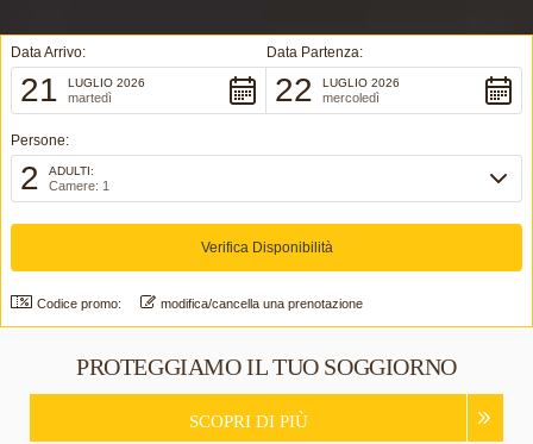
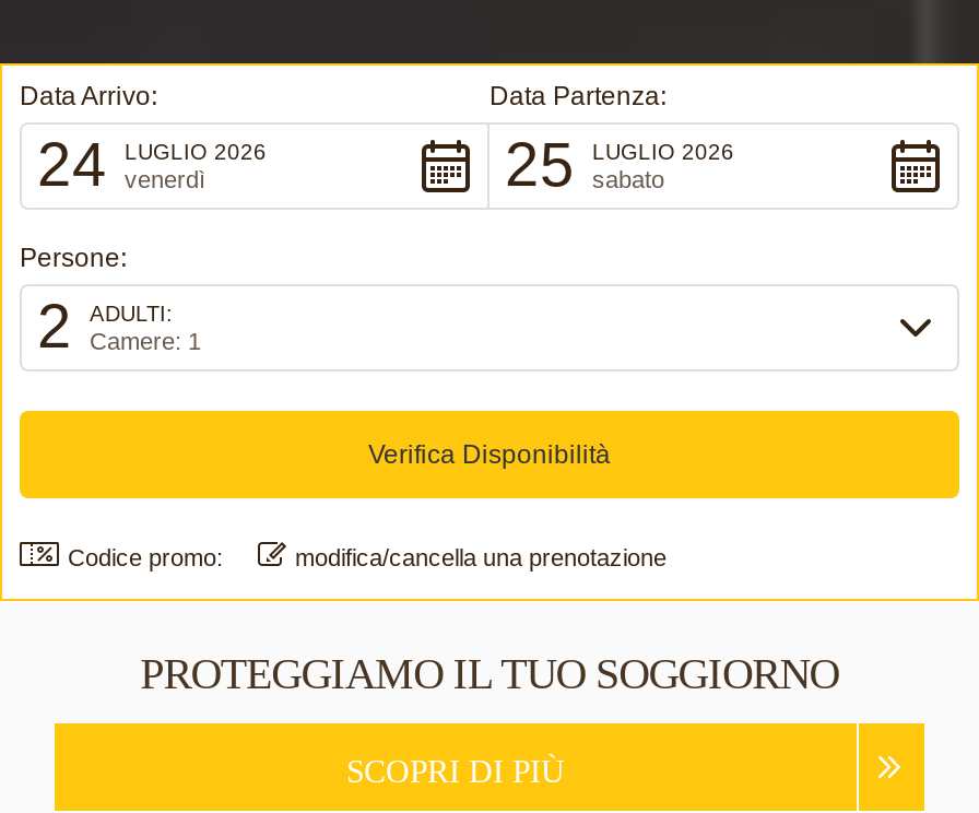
- 21
+ 24

- 22
+ 25

- martedì
+ venerdì

- mercoledì
+ sabato
